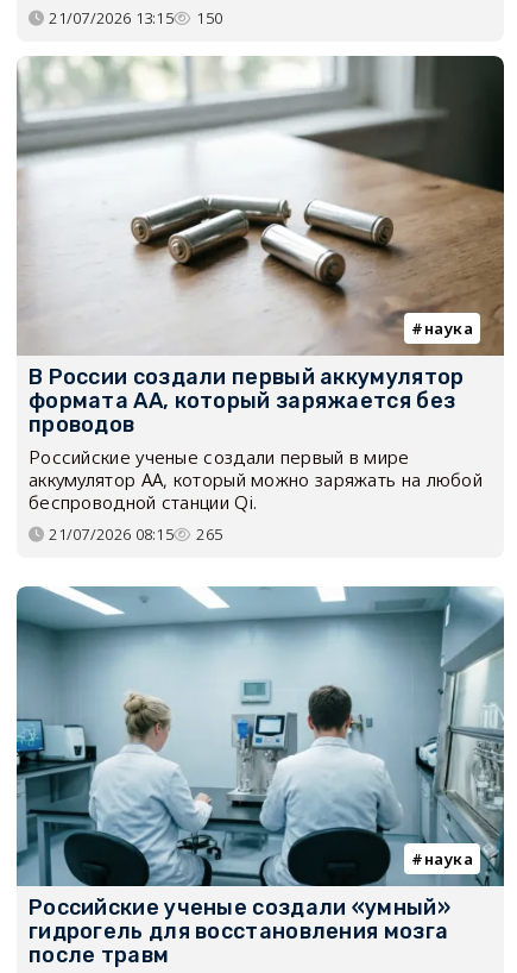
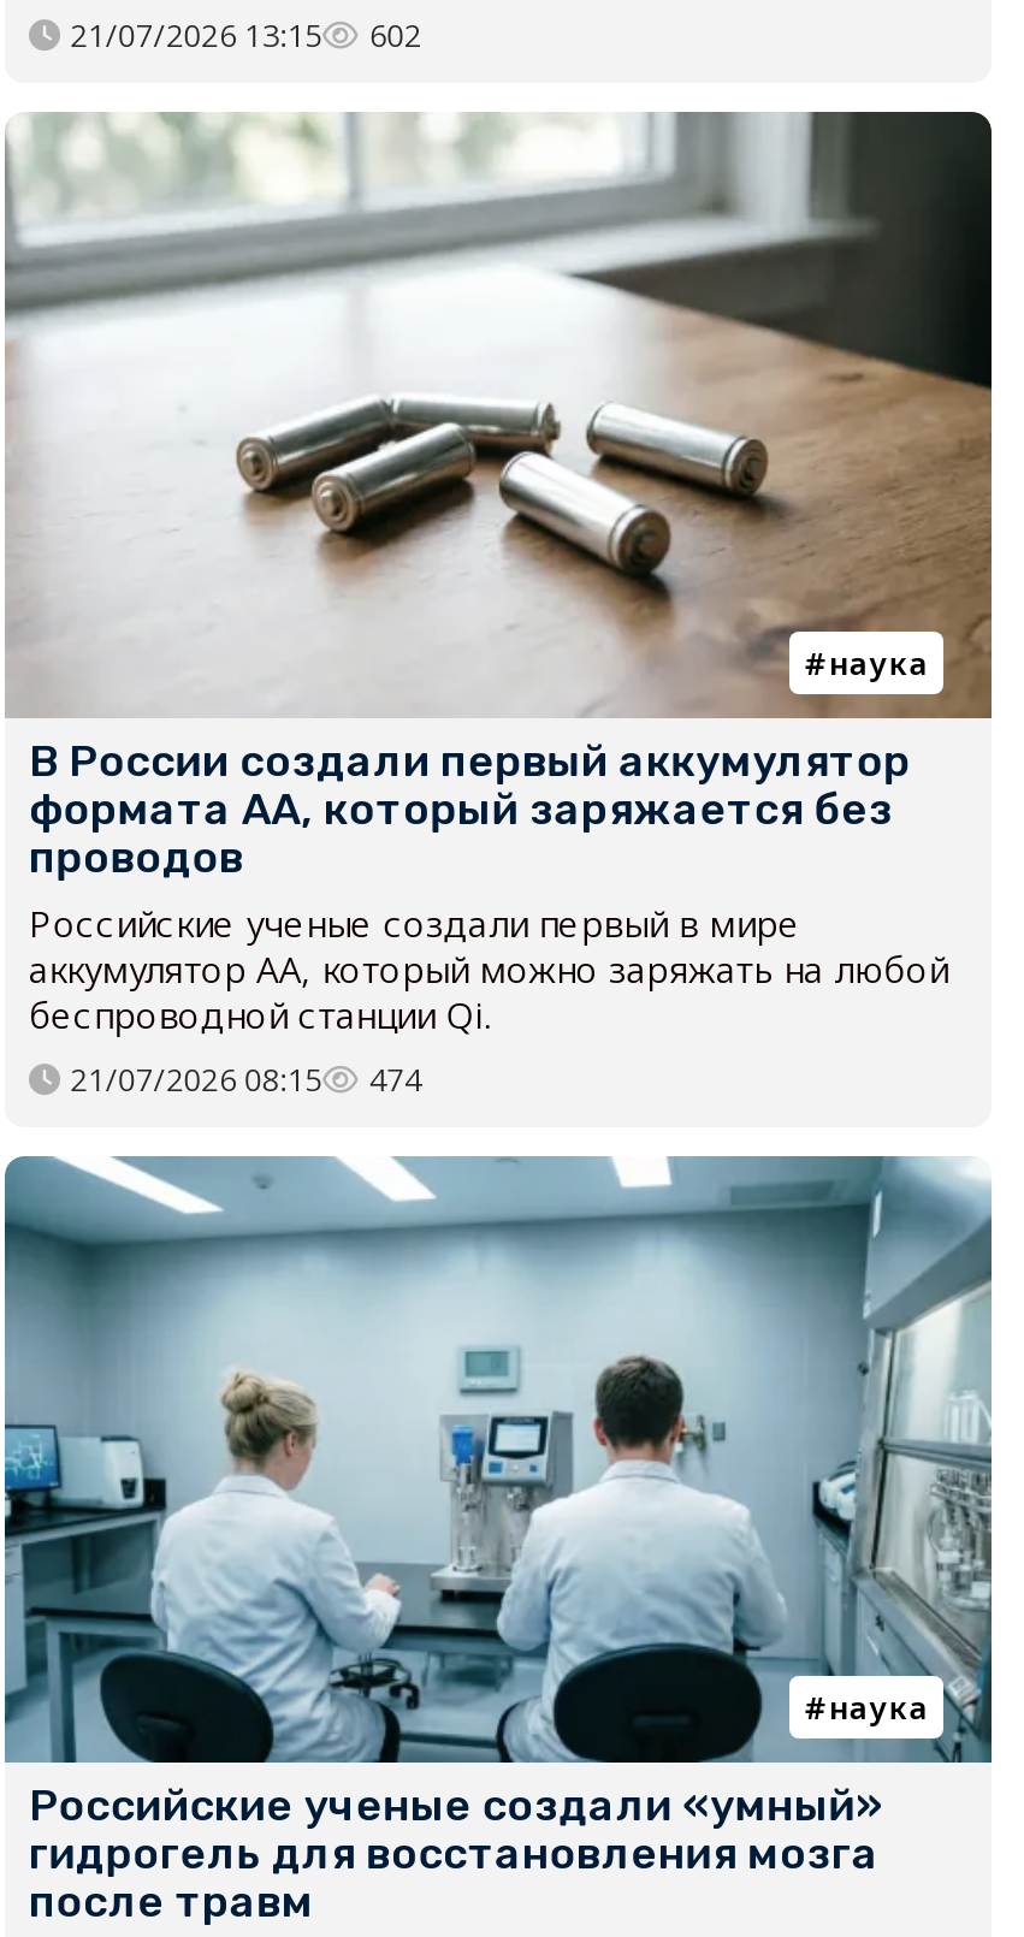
- 21/07/2026 13:15 150
+ 21/07/2026 13:15 602

- 21/07/2026 08:15 265
+ 21/07/2026 08:15 474
